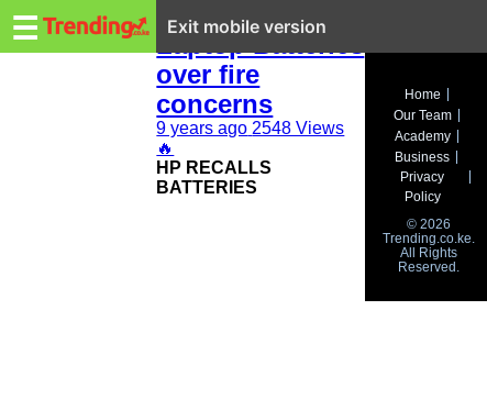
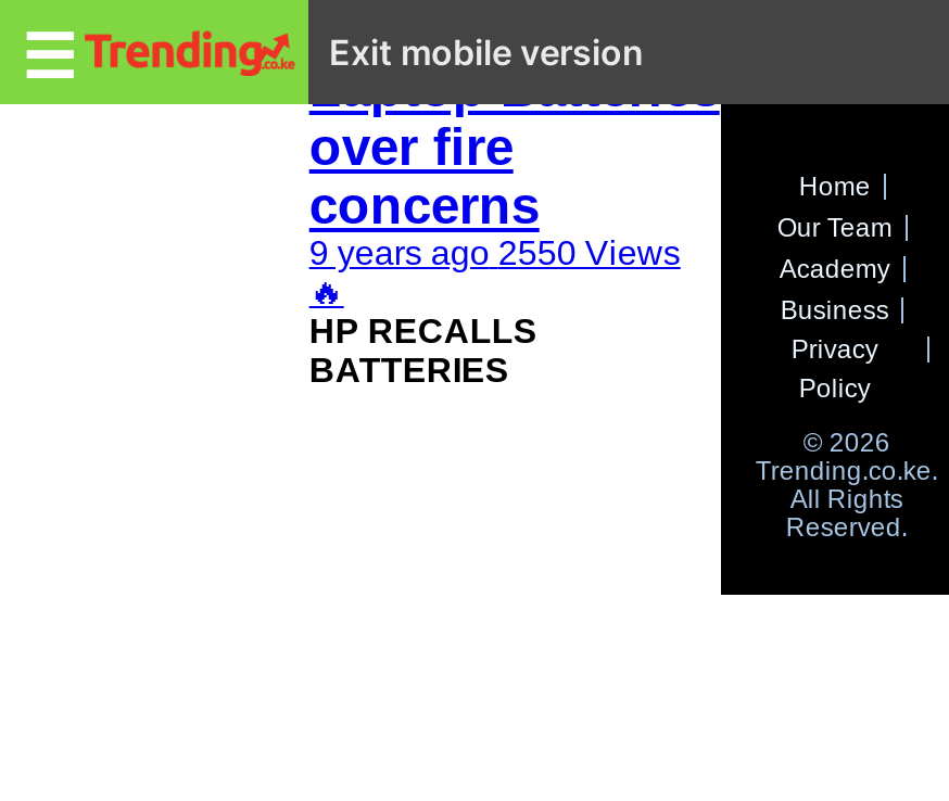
- 9 years ago 2548 Views
+ 9 years ago 2550 Views
